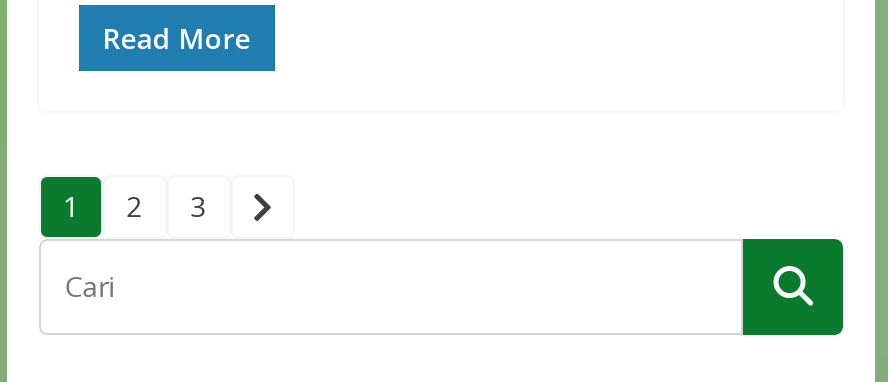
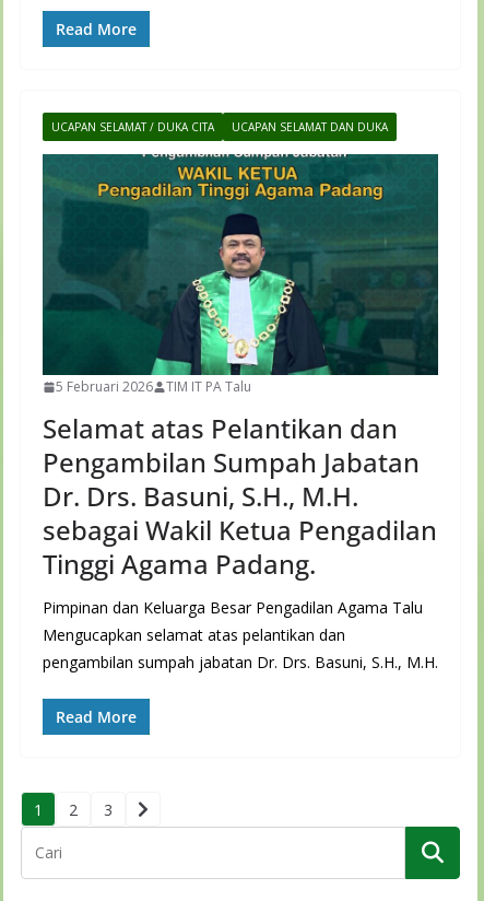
+ [image]
+ 5 Februari 2026
+ TIM IT PA Talu
+ Selamat atas Pelantikan dan
+ Pengambilan Sumpah Jabatan
+ Dr. Drs. Basuni, S.H., M.H.
+ sebagai Wakil Ketua Pengadilan
+ Tinggi Agama Padang.
+ Pimpinan dan Keluarga Besar Pengadilan Agama Talu
+ Mengucapkan selamat atas pelantikan dan
+ pengambilan sumpah jabatan Dr. Drs. Basuni, S.H., M.H.
+ Read More

+ UCAPAN SELAMAT / DUKA CITA
+ UCAPAN SELAMAT DAN DUKA
